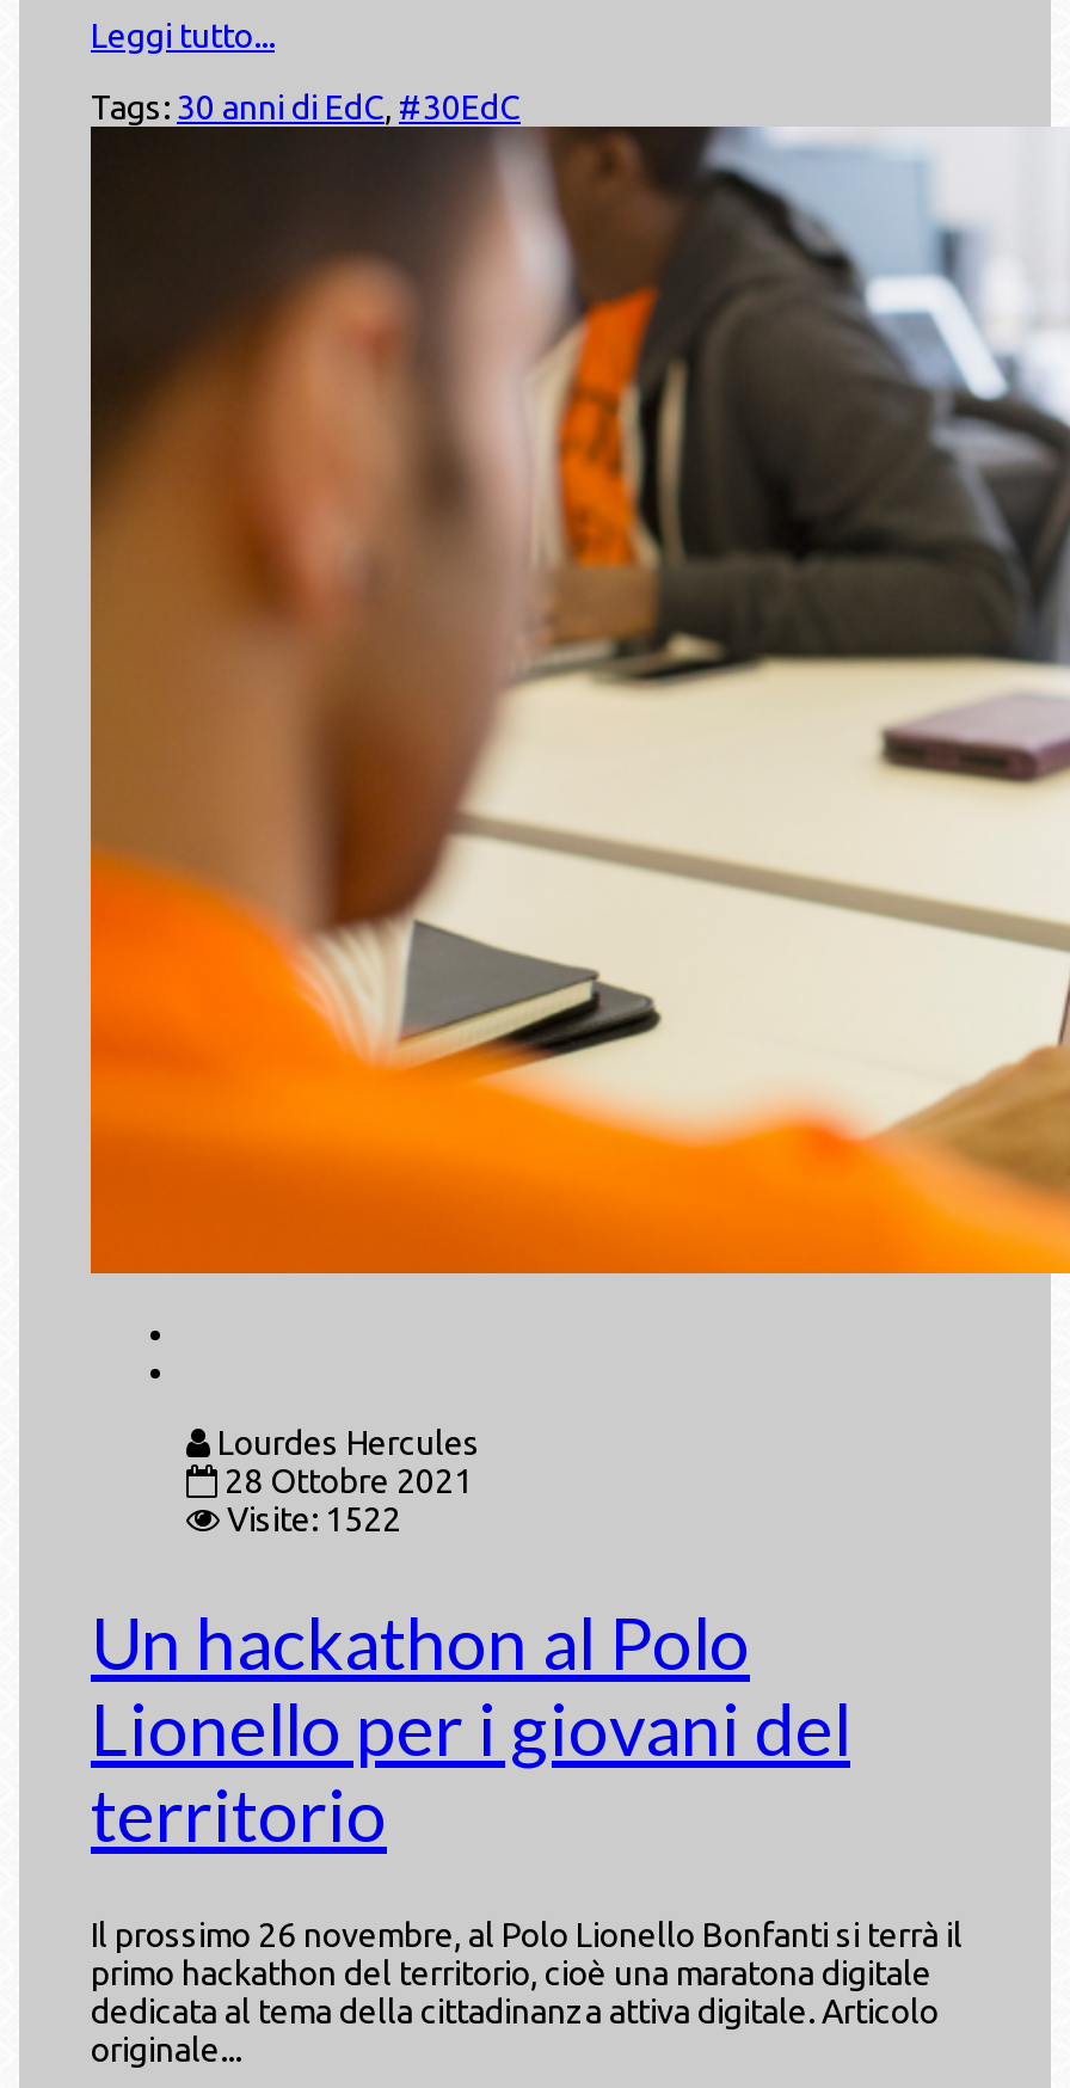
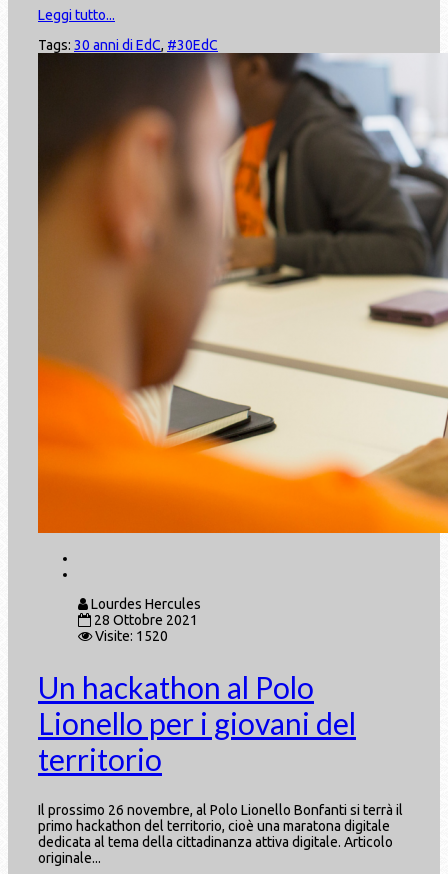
- Visite: 1522
+ Visite: 1520
